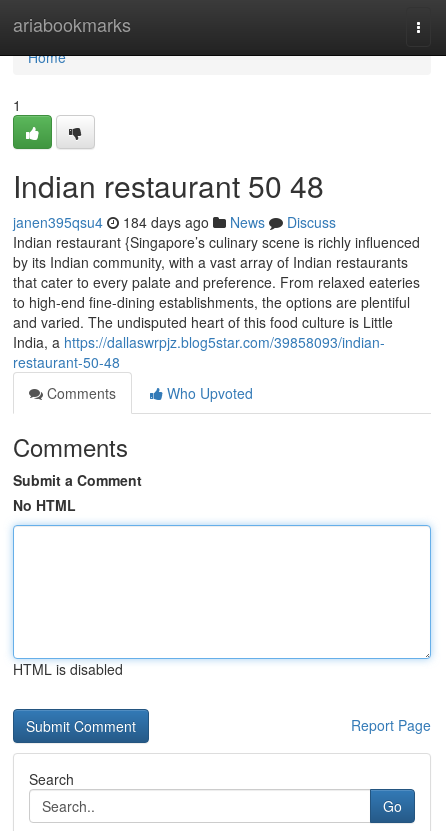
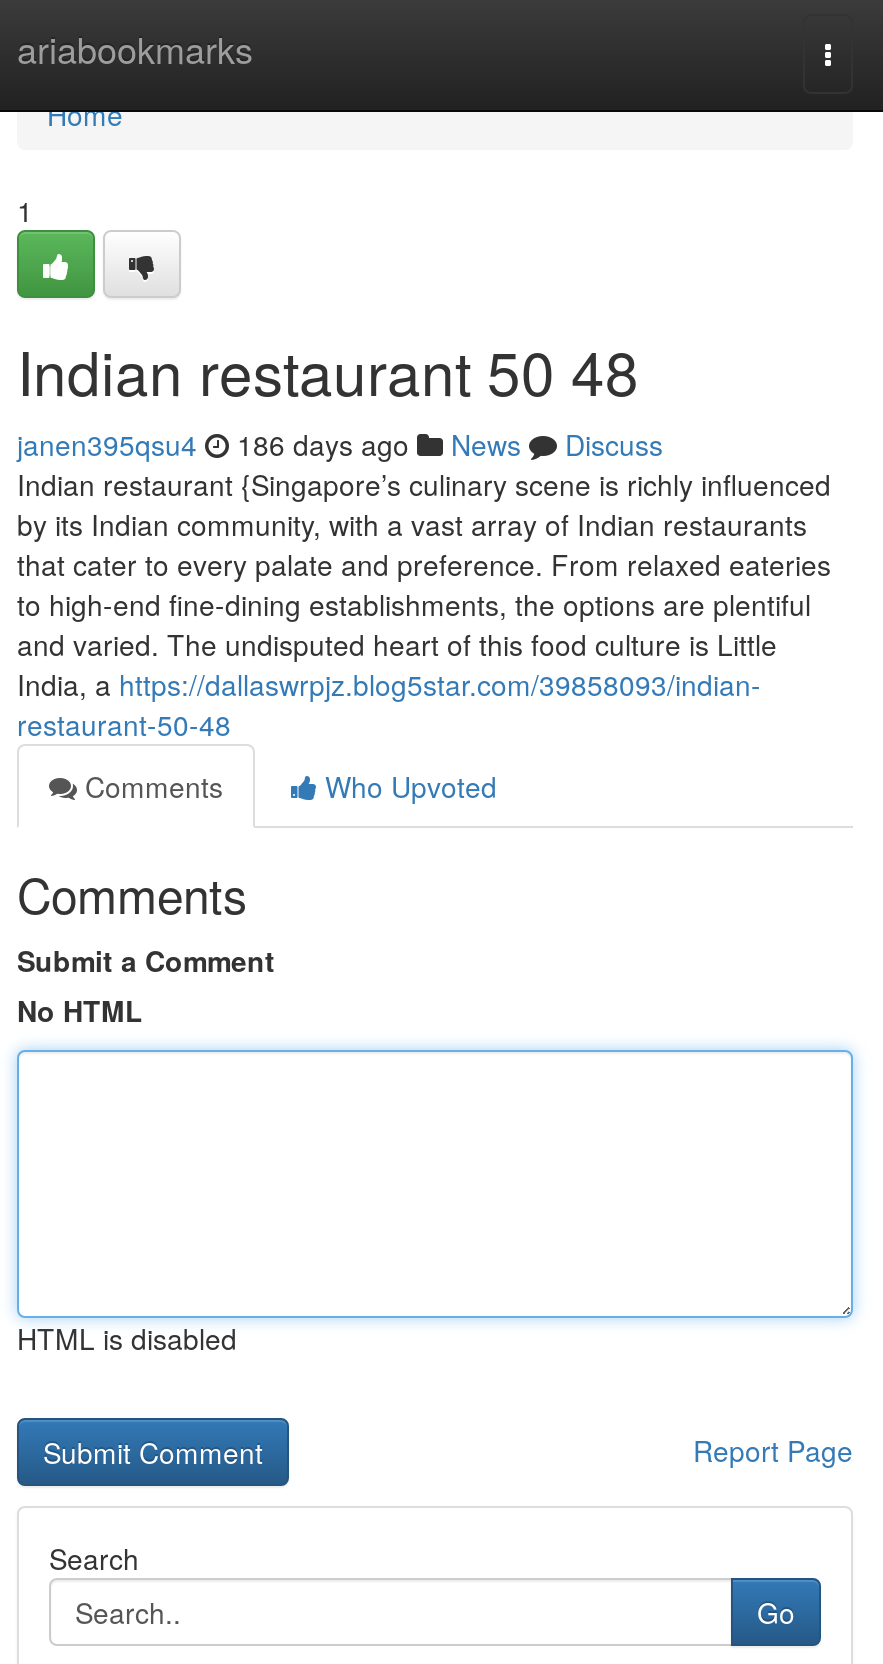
- janen395qsu4 184 days ago News Discuss
+ janen395qsu4 186 days ago News Discuss
